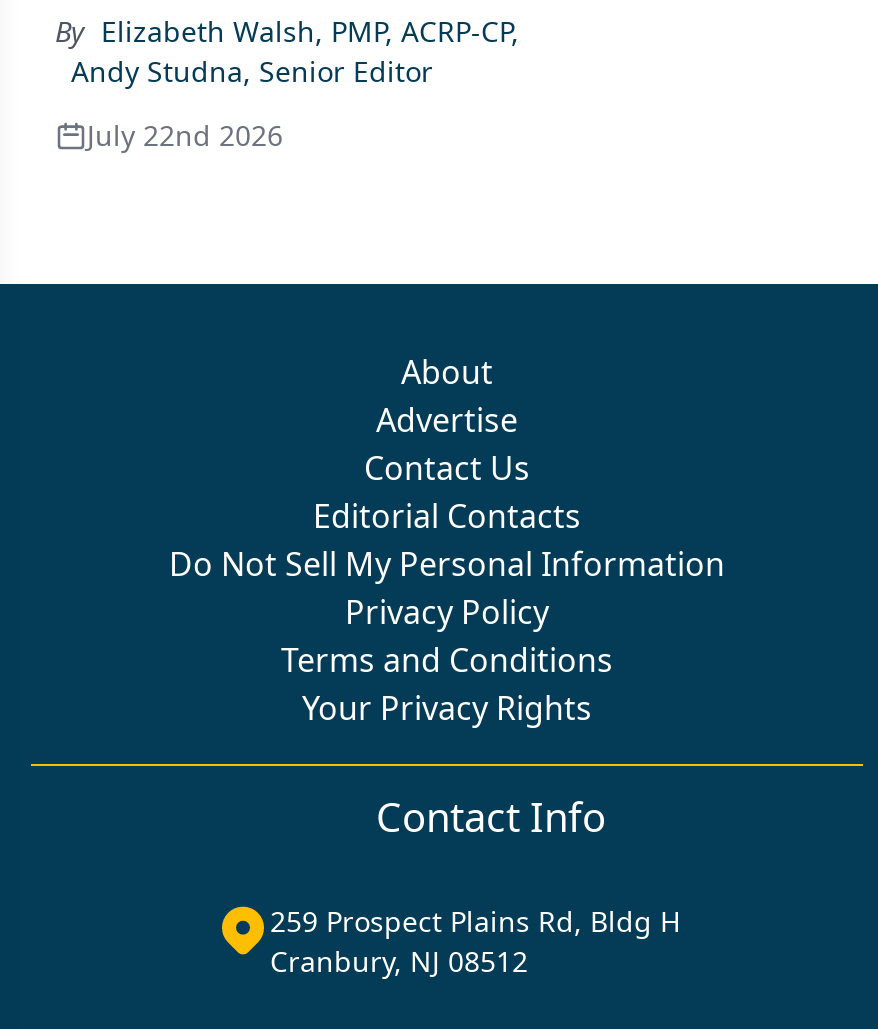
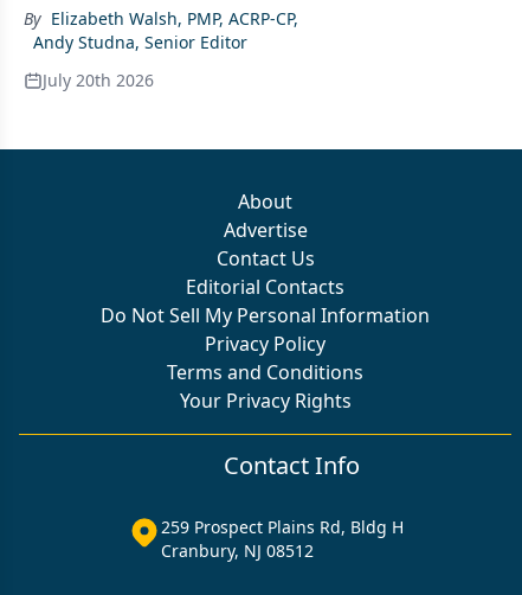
- July 22nd 2026
+ July 20th 2026
